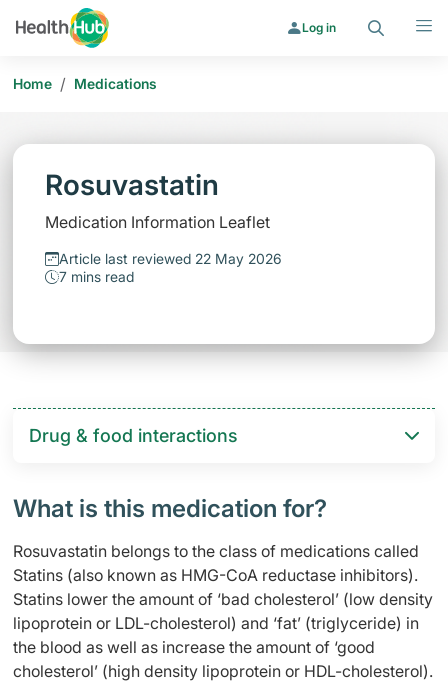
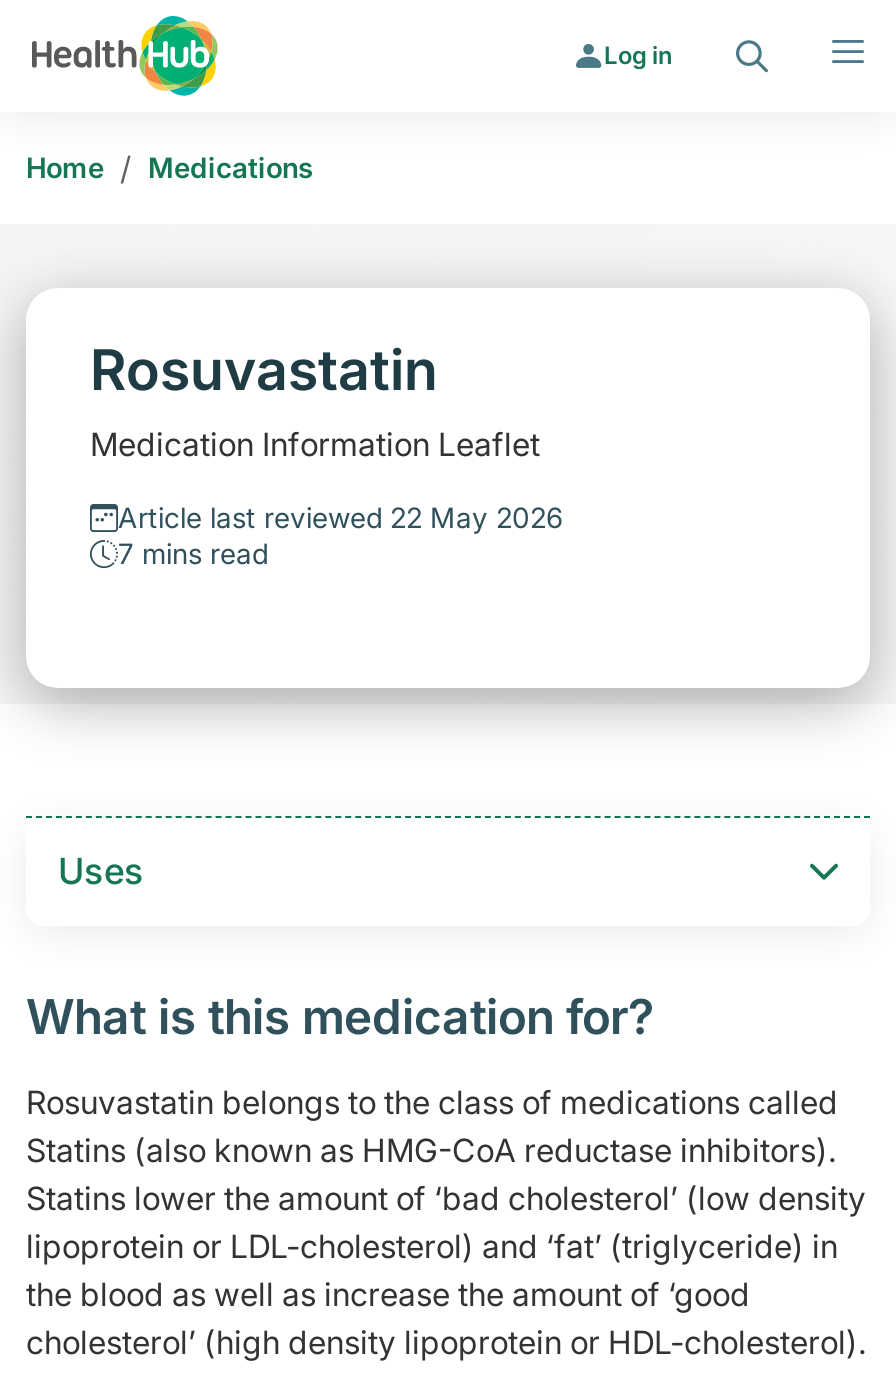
- Drug & food interactions
+ Uses
